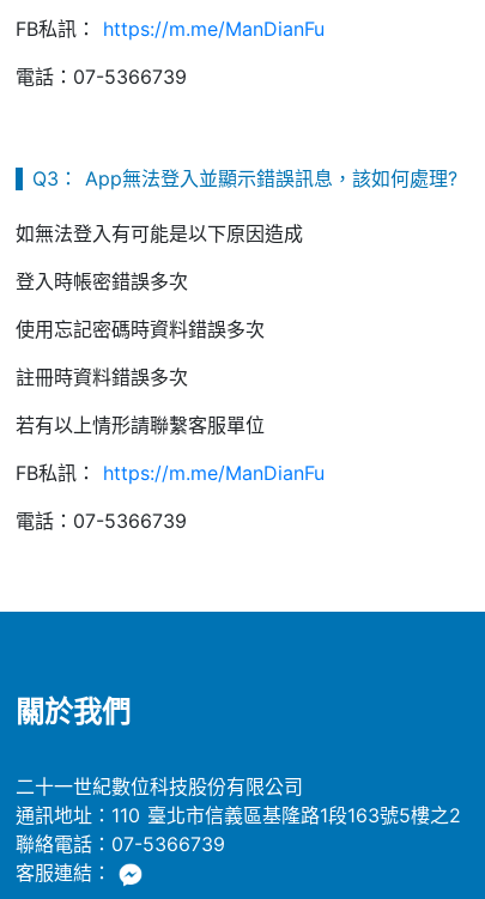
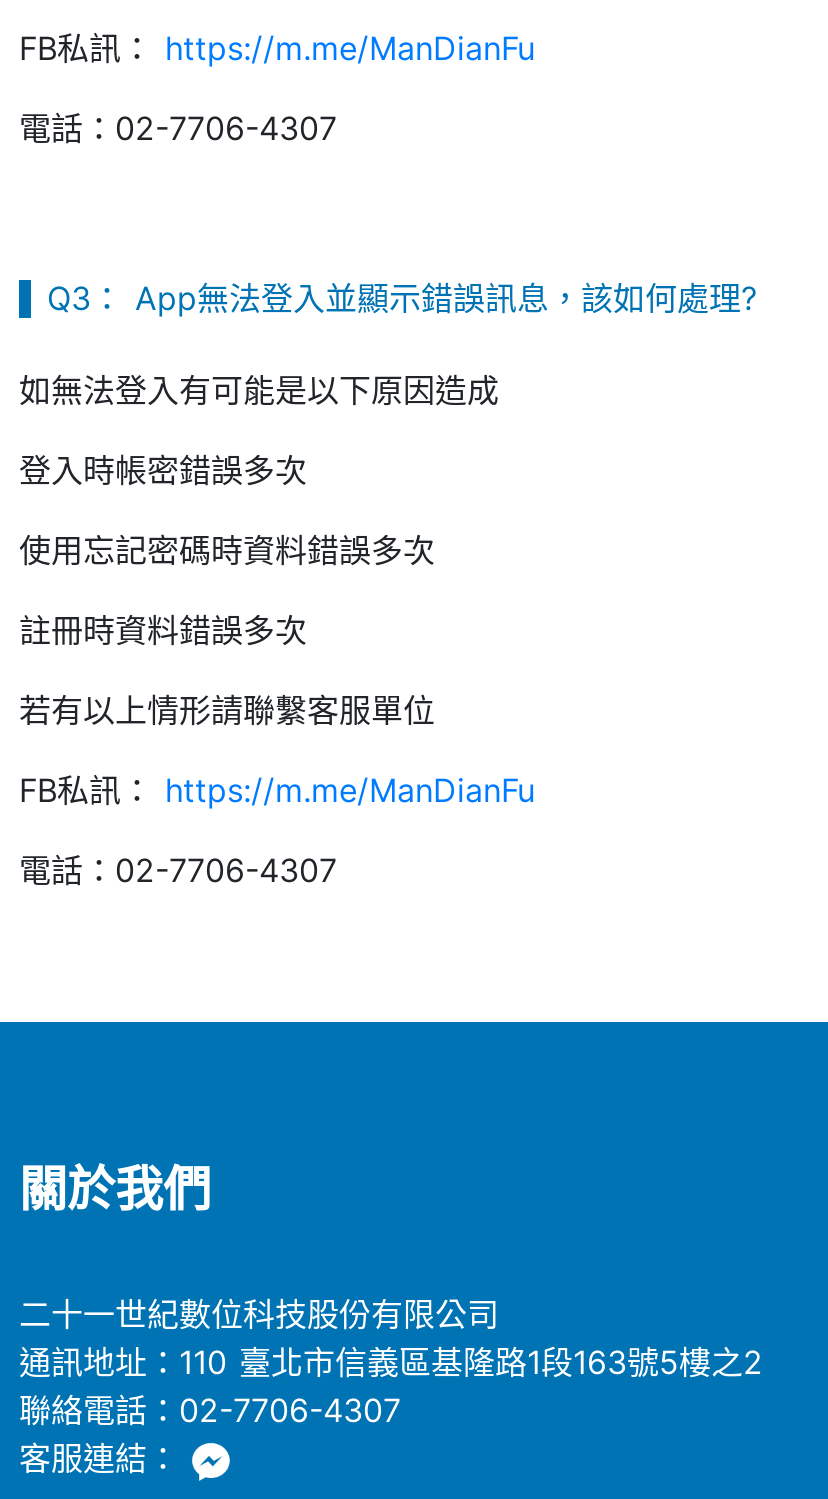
- 電話：07-5366739
+ 電話：02-7706-4307

- 電話：07-5366739
+ 電話：02-7706-4307

- 聯絡電話：07-5366739
+ 聯絡電話：02-7706-4307
